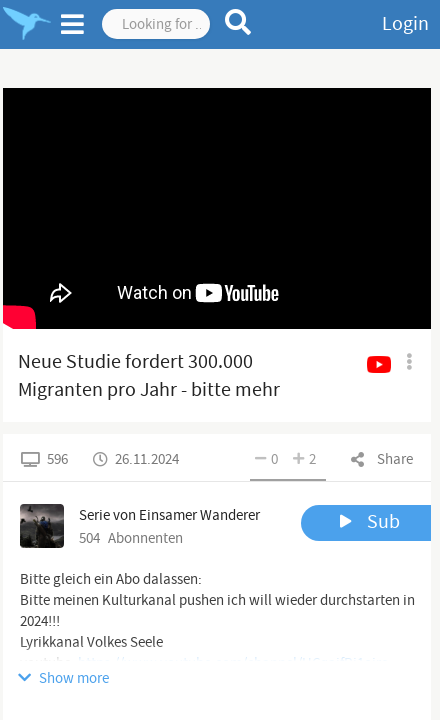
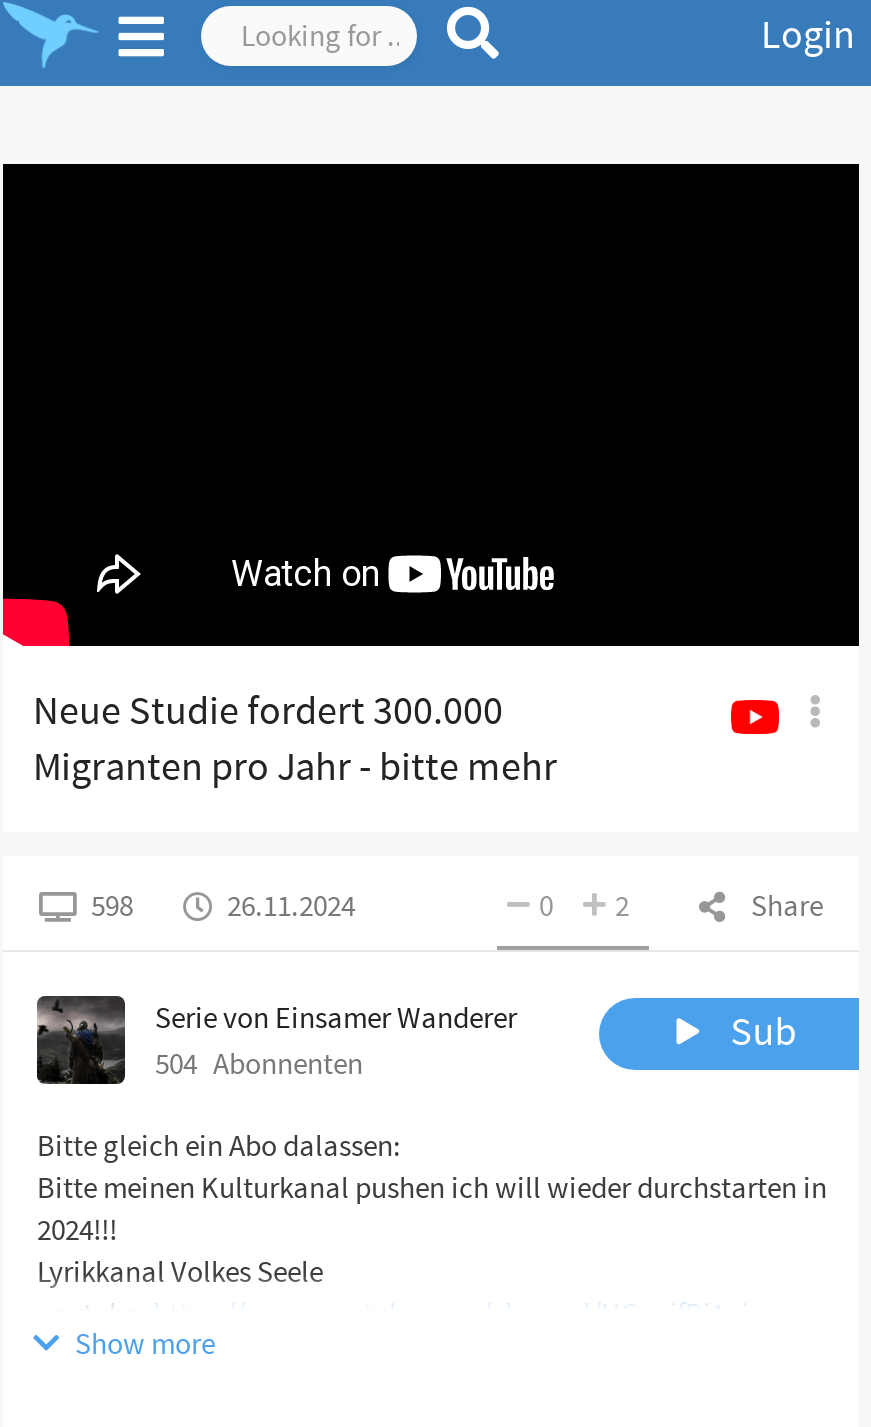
- 596
+ 598
